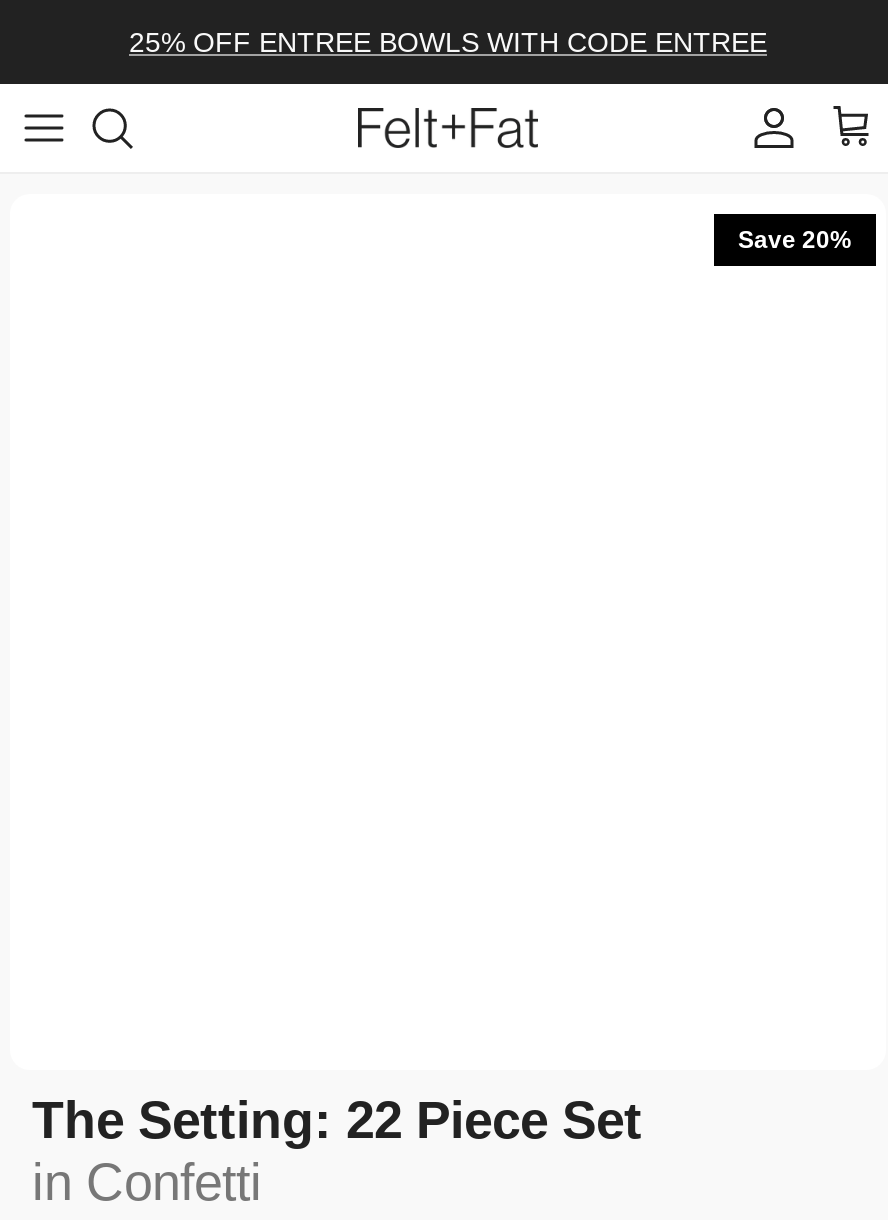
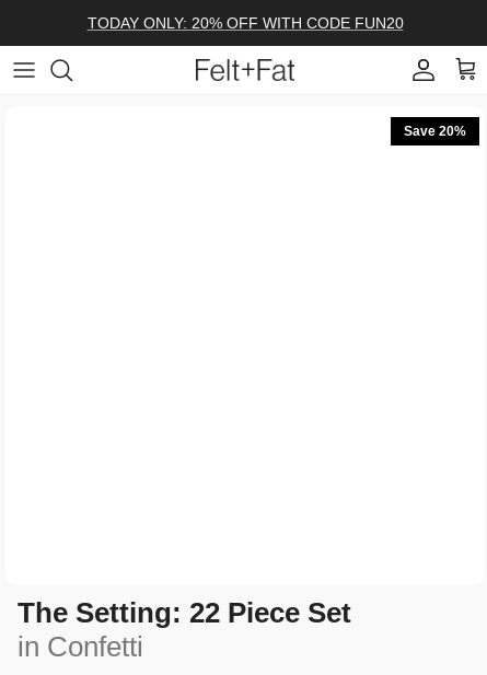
- 25% OFF ENTREE BOWLS WITH CODE ENTREE
+ TODAY ONLY: 20% OFF WITH CODE FUN20
